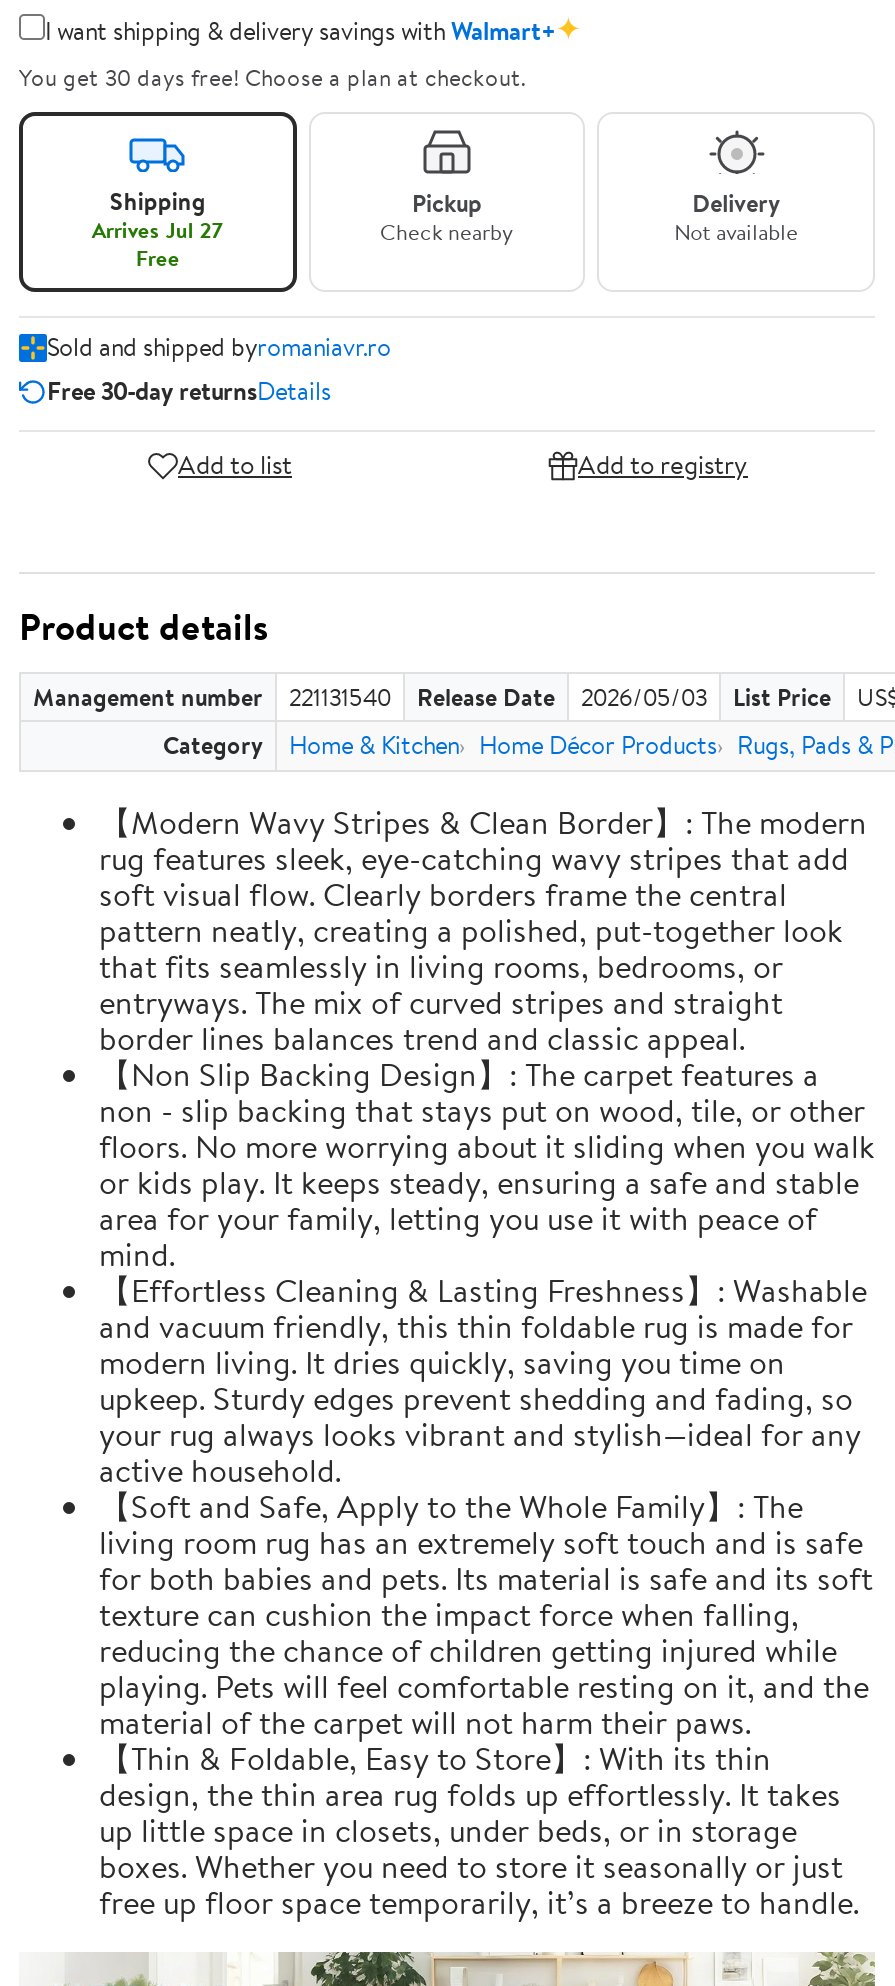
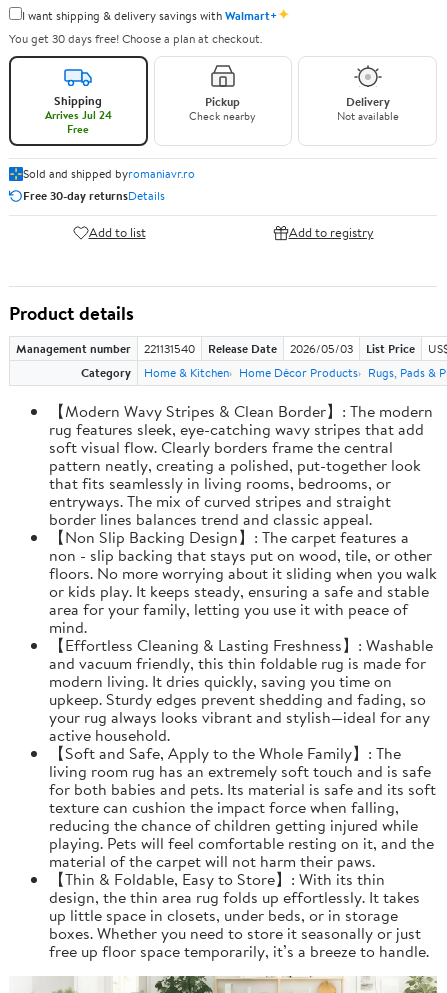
- Arrives Jul 27
+ Arrives Jul 24
